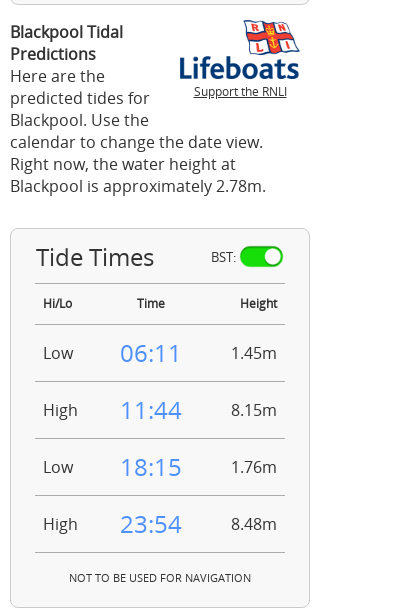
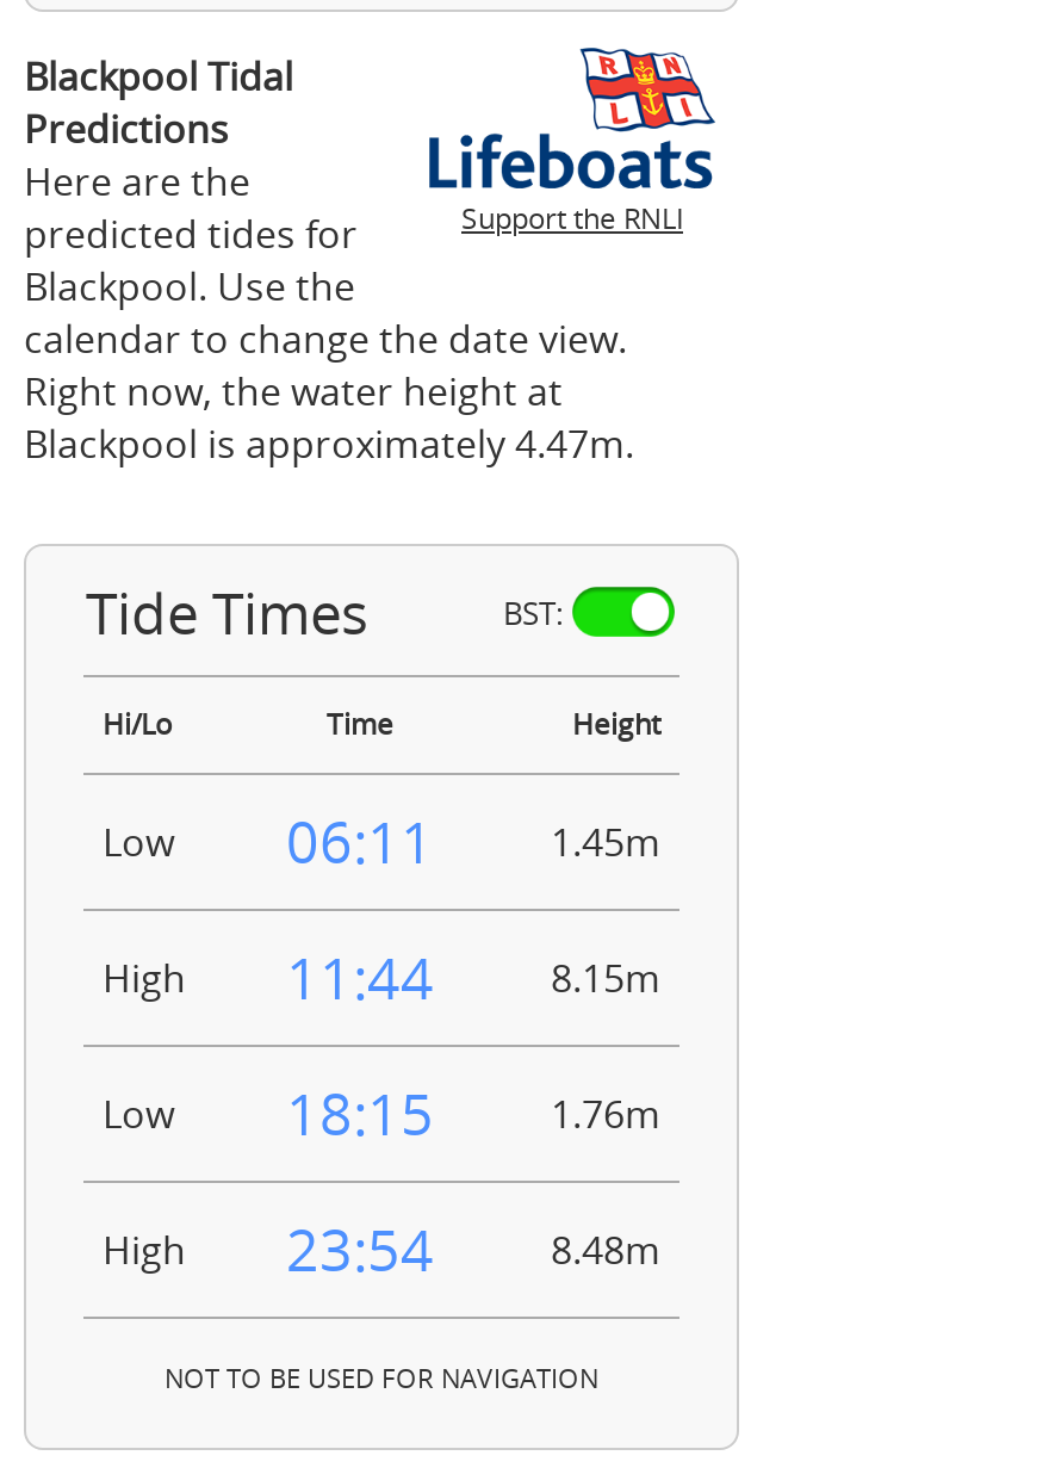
- Blackpool is approximately 2.78m.
+ Blackpool is approximately 4.47m.
